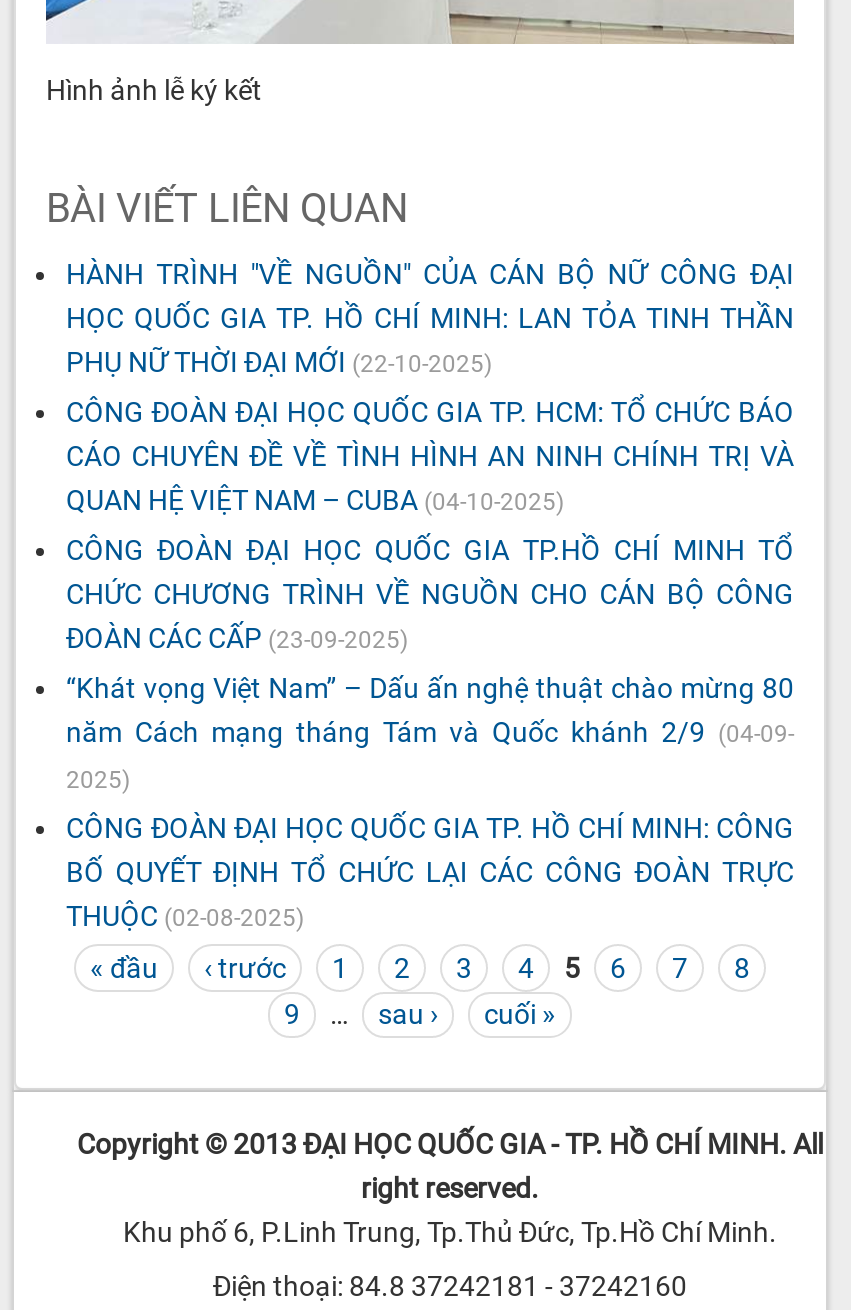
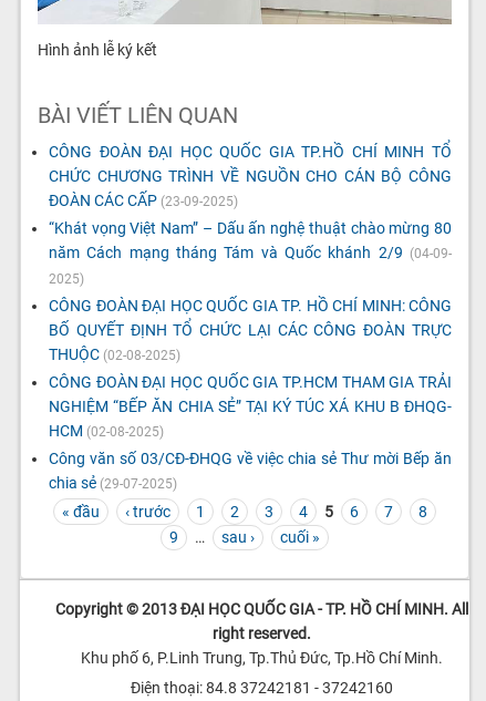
- HÀNH TRÌNH "VỀ NGUỒN" CỦA CÁN BỘ NỮ CÔNG ĐẠI
- HỌC QUỐC GIA TP. HỒ CHÍ MINH: LAN TỎA TINH THẦN
- PHỤ NỮ THỜI ĐẠI MỚI (22-10-2025)
- CÔNG ĐOÀN ĐẠI HỌC QUỐC GIA TP. HCM: TỔ CHỨC BÁO
- CÁO CHUYÊN ĐỀ VỀ TÌNH HÌNH AN NINH CHÍNH TRỊ VÀ
- QUAN HỆ VIỆT NAM – CUBA (04-10-2025)

moved up: CÔNG ĐOÀN ĐẠI HỌC QUỐC GIA TP.HỒ CHÍ MINH TỔ | CHỨC CHƯƠNG TRÌNH VỀ NGUỒN CHO CÁN BỘ CÔNG | ĐOÀN CÁC CẤP (23-09-2025) | ... | BỐ QUYẾT ĐỊNH TỔ CHỨC LẠI CÁC CÔNG ĐOÀN TRỰC | THUỘC (02-08-2025)

+ CÔNG ĐOÀN ĐẠI HỌC QUỐC GIA TP.HCM THAM GIA TRẢI
+ NGHIỆM “BẾP ĂN CHIA SẺ” TẠI KÝ TÚC XÁ KHU B ĐHQG-
+ HCM (02-08-2025)
+ Công văn số 03/CĐ-ĐHQG về việc chia sẻ Thư mời Bếp ăn
+ chia sẻ (29-07-2025)
